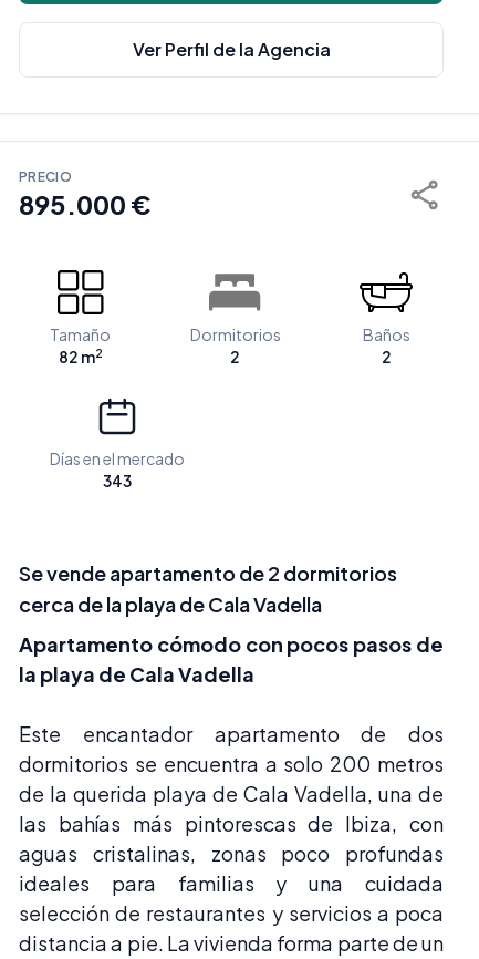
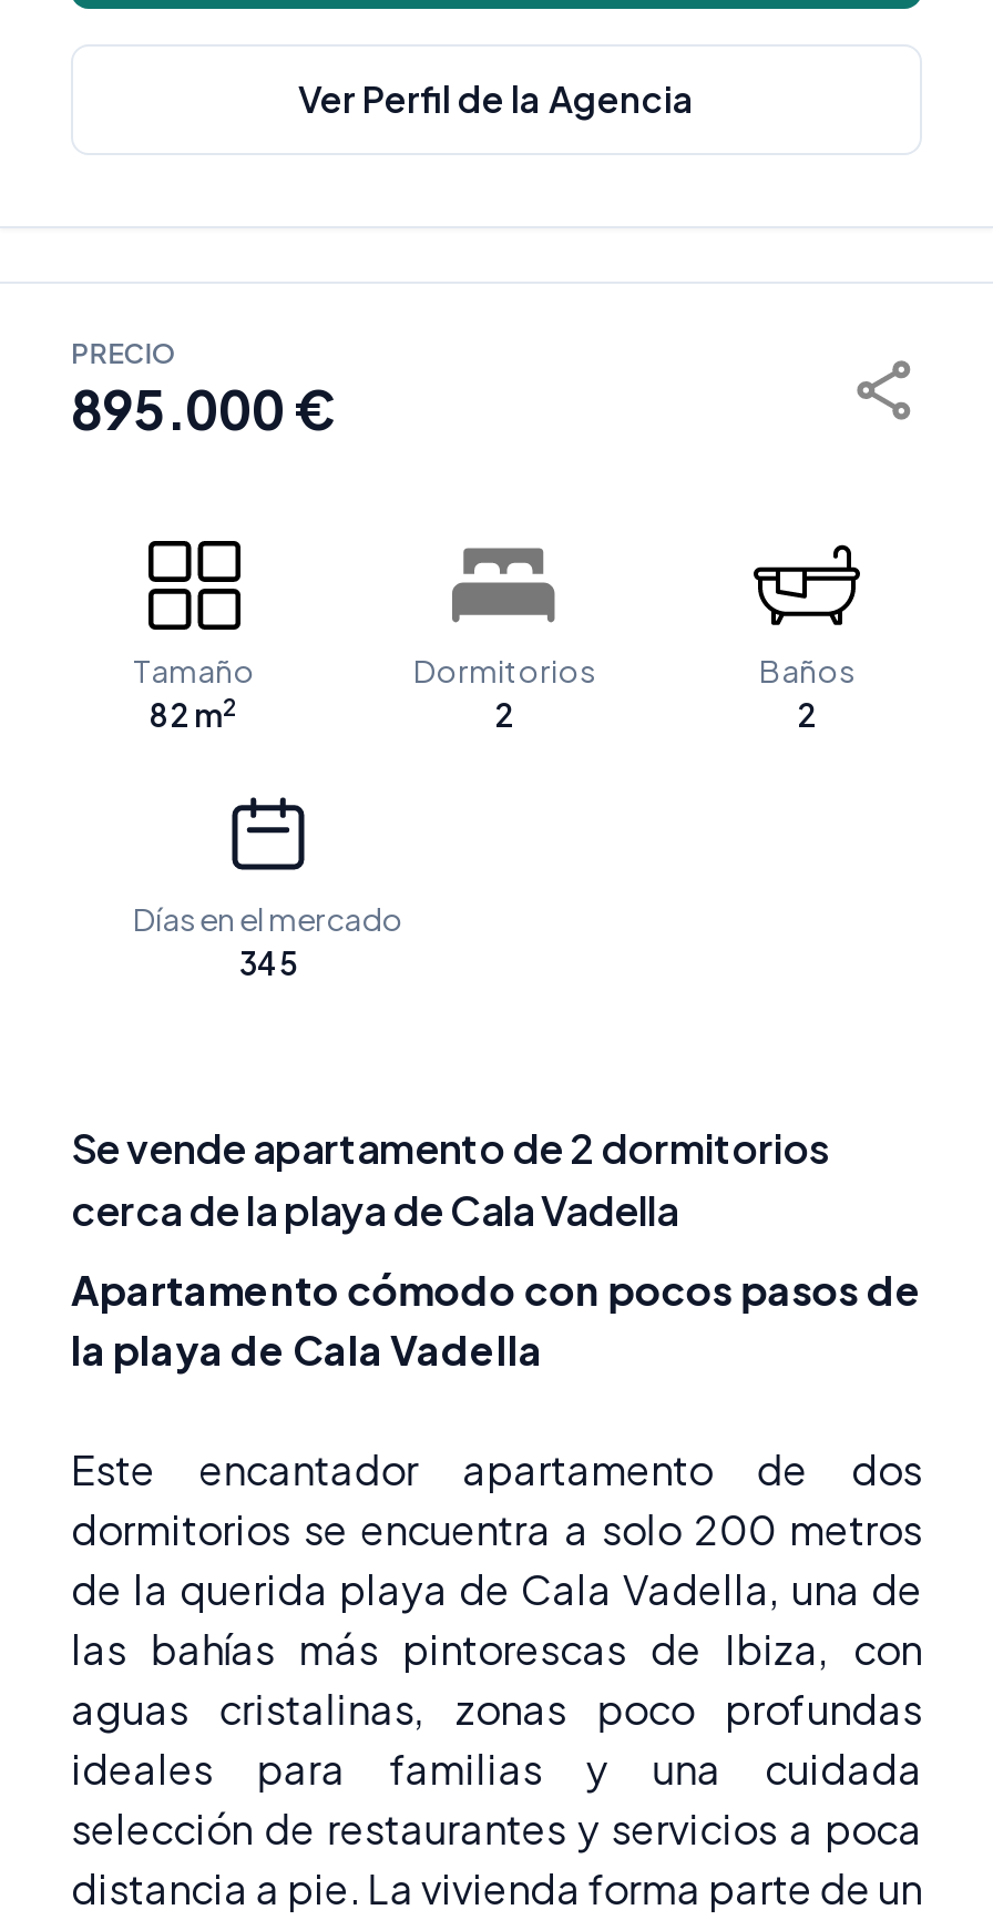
- 343
+ 345
